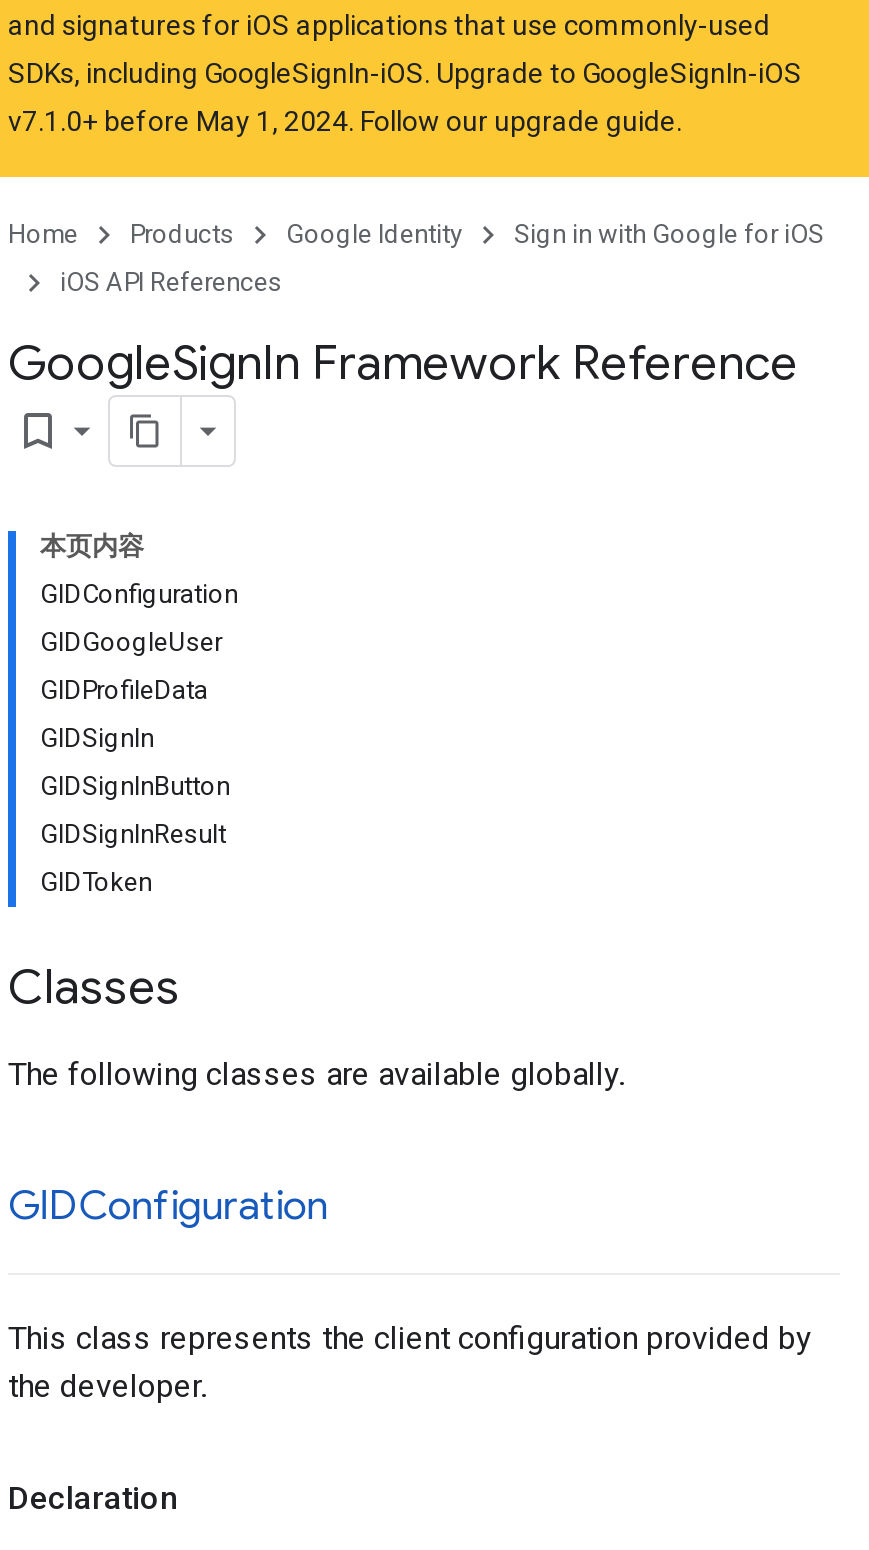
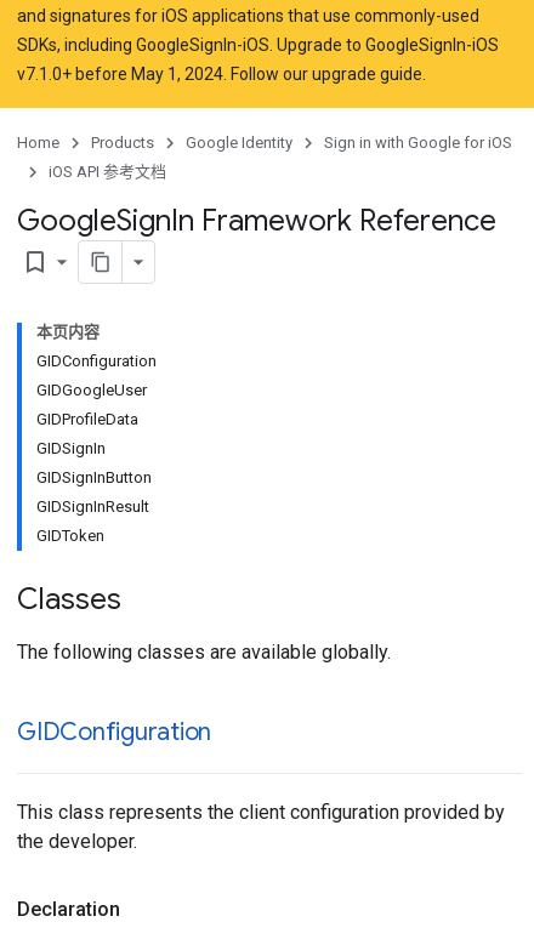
- iOS API References
+ iOS API 参考文档
